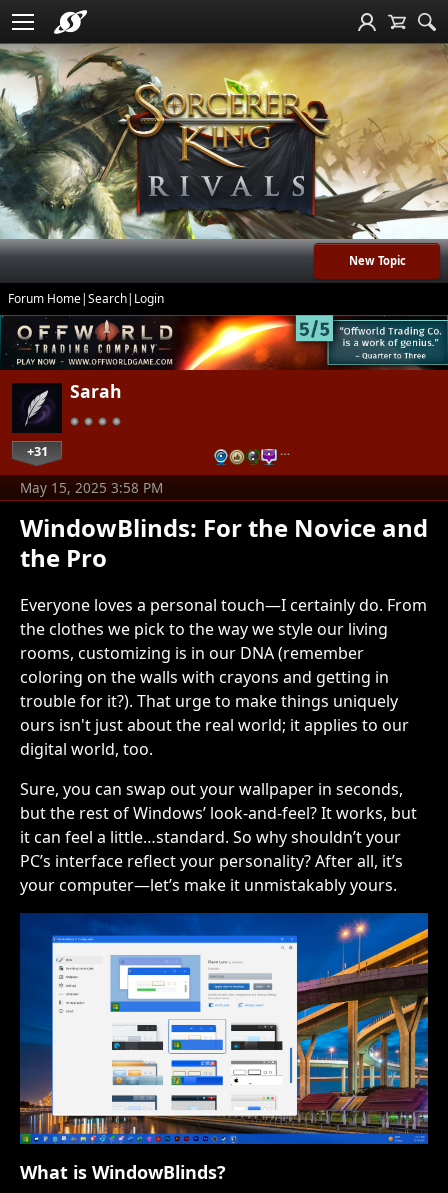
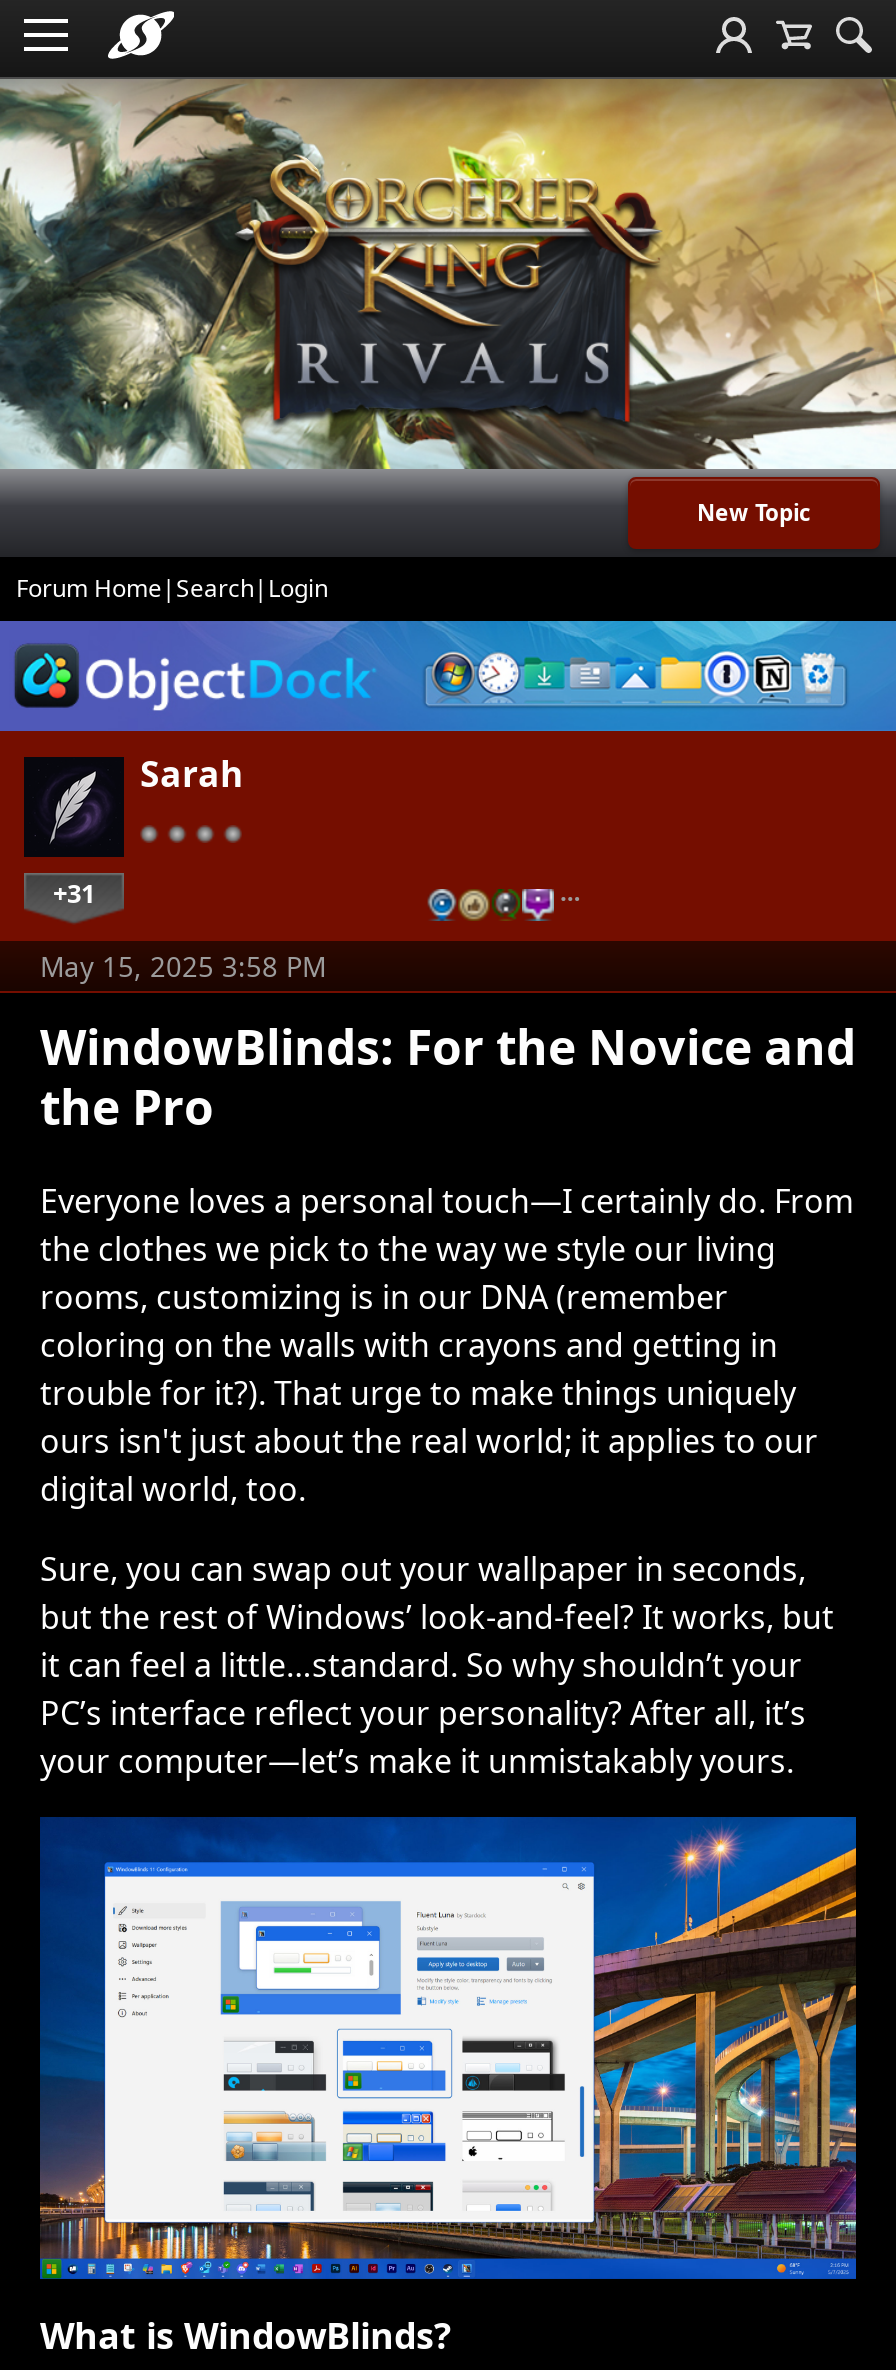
- [image]
+ [image]
